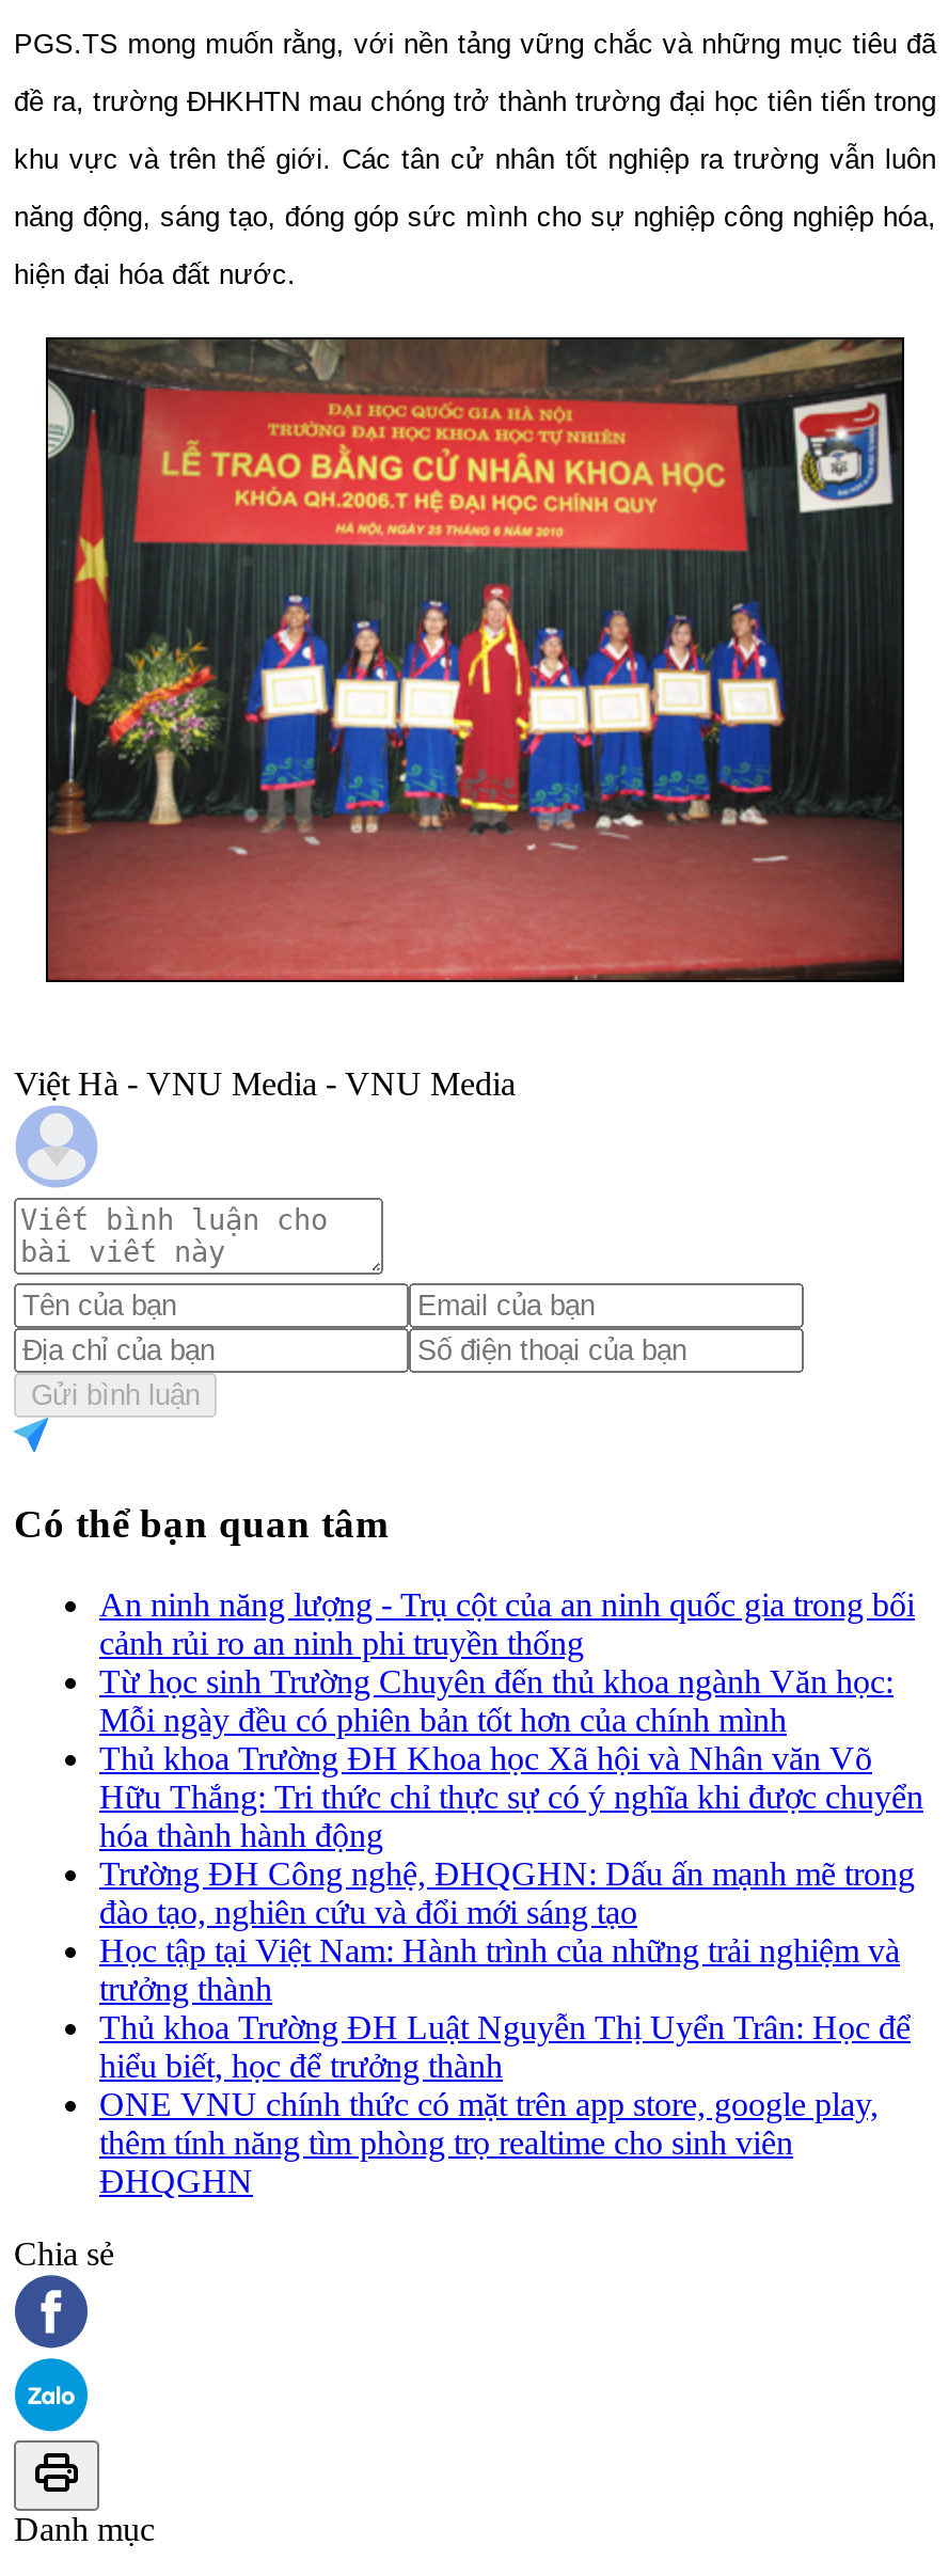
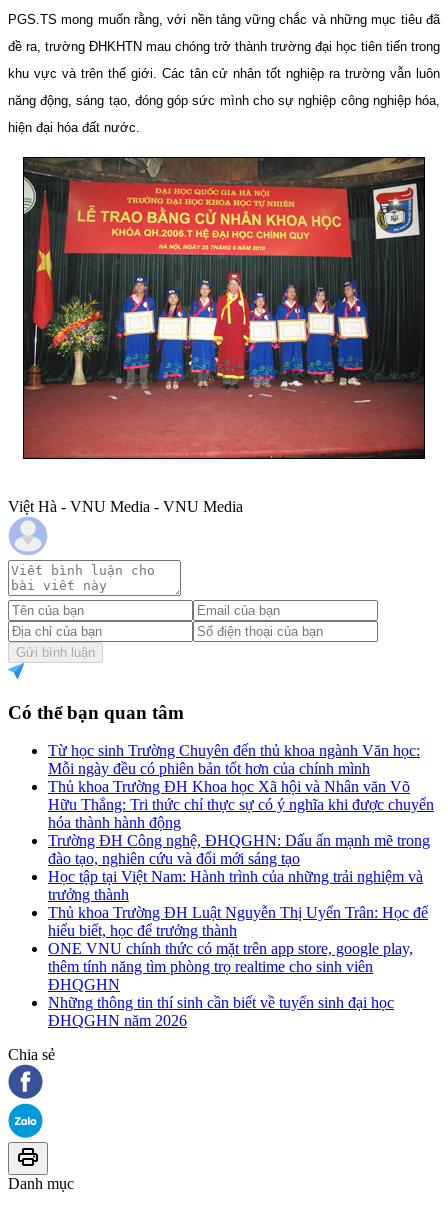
- An ninh năng lượng - Trụ cột của an ninh quốc gia trong bối
- cảnh rủi ro an ninh phi truyền thống

moved up: Từ học sinh Trường Chuyên đến thủ khoa ngành Văn học: | Mỗi ngày đều có phiên bản tốt hơn của chính mình | Thủ khoa Trường ĐH Khoa học Xã hội và Nhân văn Võ | ... | thêm tính năng tìm phòng trọ realtime cho sinh viên | ĐHQGHN

+ Những thông tin thí sinh cần biết về tuyển sinh đại học
+ ĐHQGHN năm 2026
